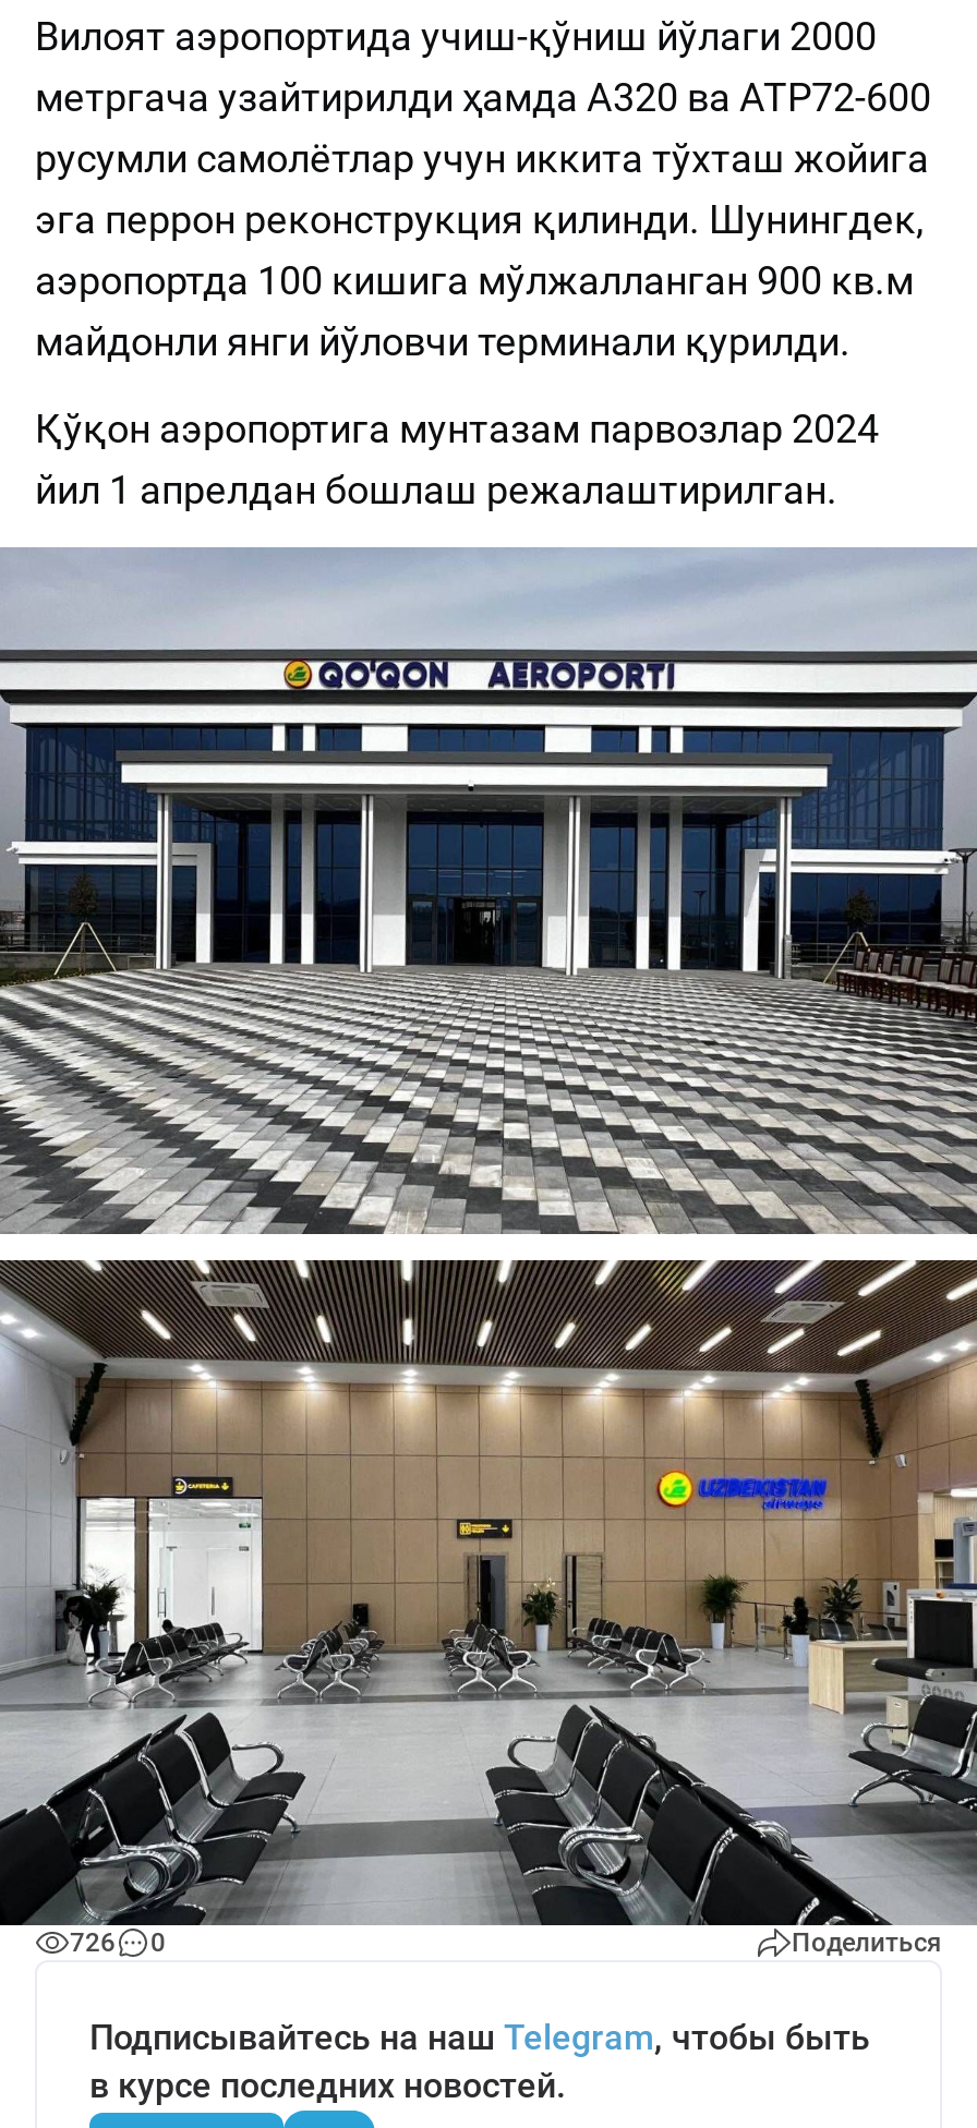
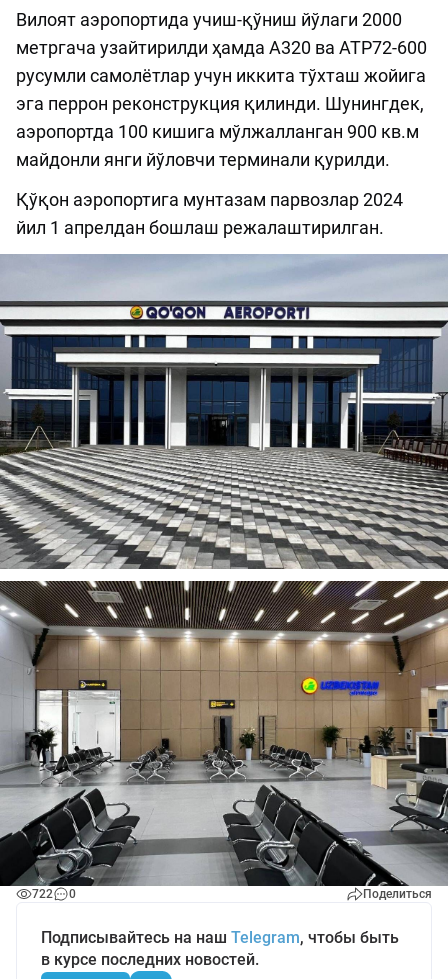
- 726 0
+ 722 0
